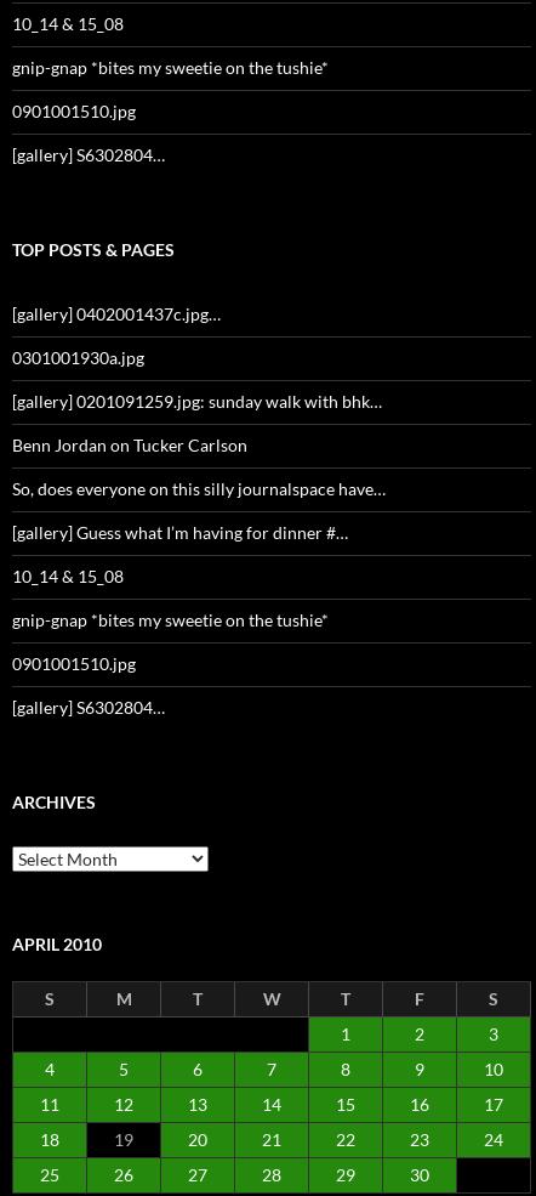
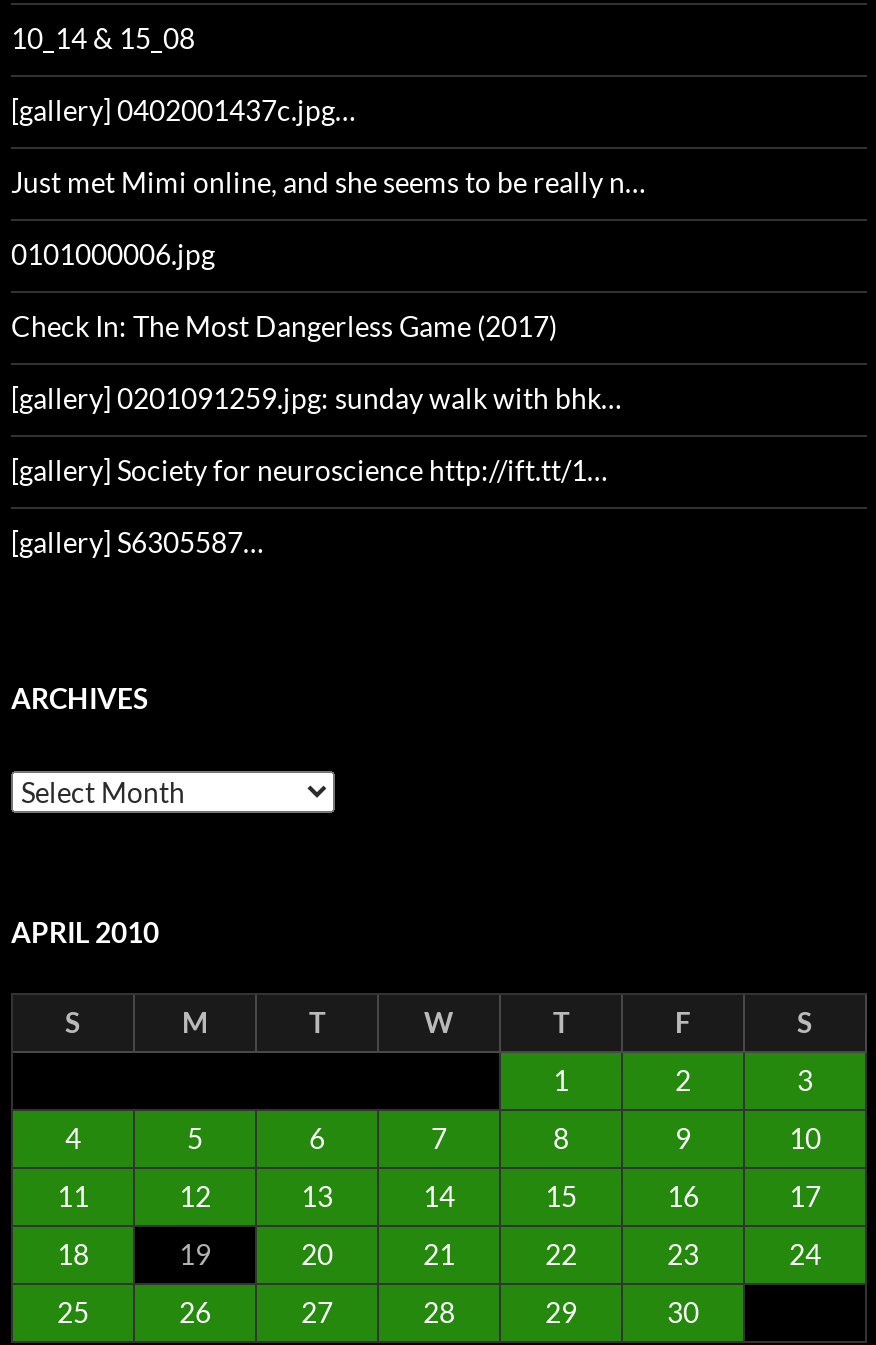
- gnip-gnap *bites my sweetie on the tushie*
- 0901001510.jpg
- [gallery] S6302804…

- TOP POSTS & PAGES

- 0301001930a.jpg
+ Just met Mimi online, and she seems to be really n…
+ 0101000006.jpg
+ Check In: The Most Dangerless Game (2017)

- Benn Jordan on Tucker Carlson
- So, does everyone on this silly journalspace have…
- [gallery] Guess what I’m having for dinner #…
- 10_14 & 15_08
- gnip-gnap *bites my sweetie on the tushie*
- 0901001510.jpg
- [gallery] S6302804…
+ [gallery] Society for neuroscience http://ift.tt/1…
+ [gallery] S6305587…
